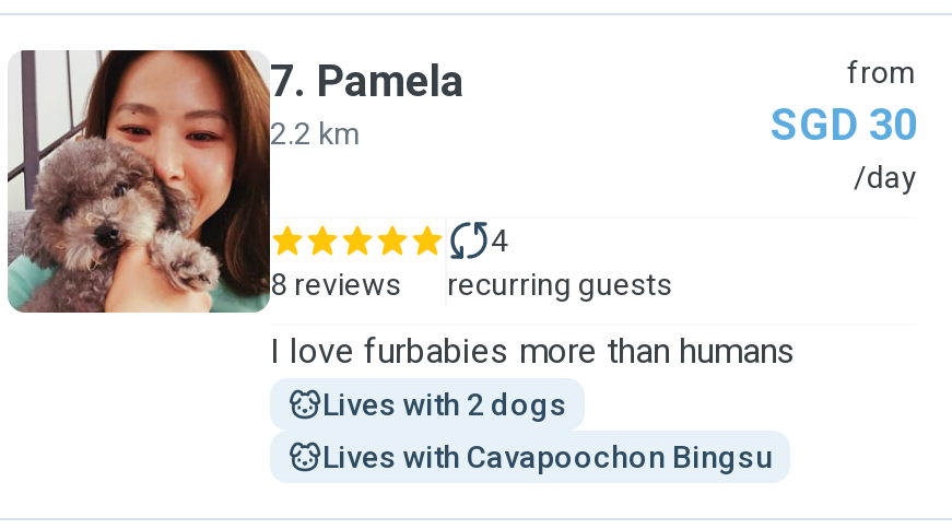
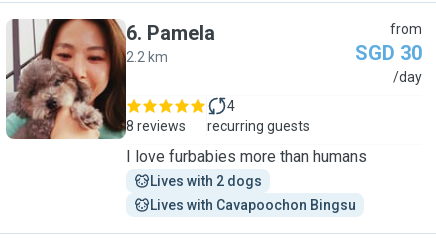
- 7. Pamela
+ 6. Pamela
